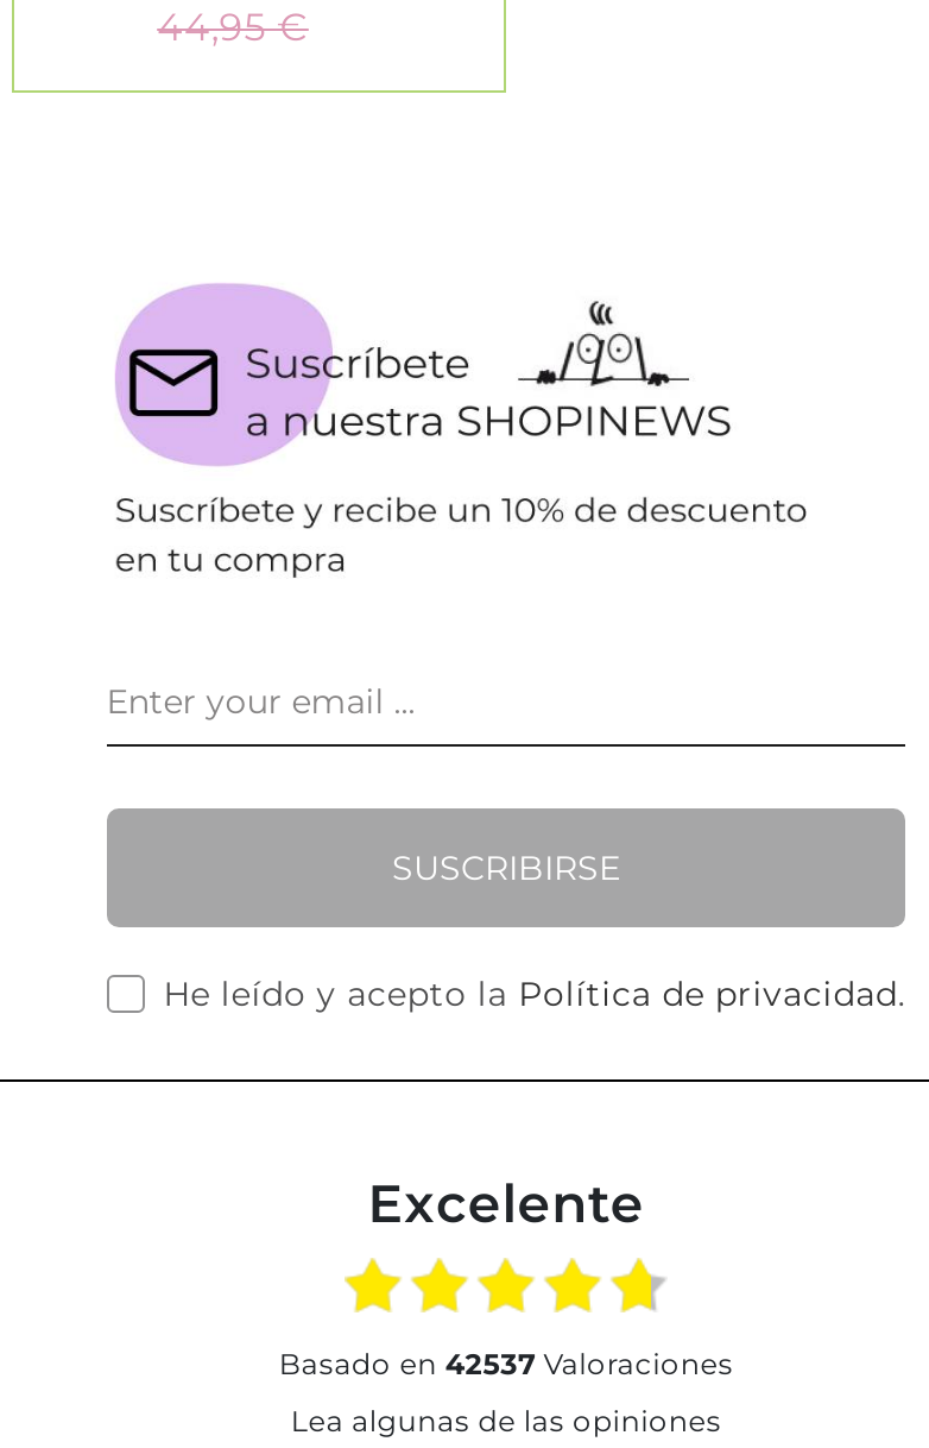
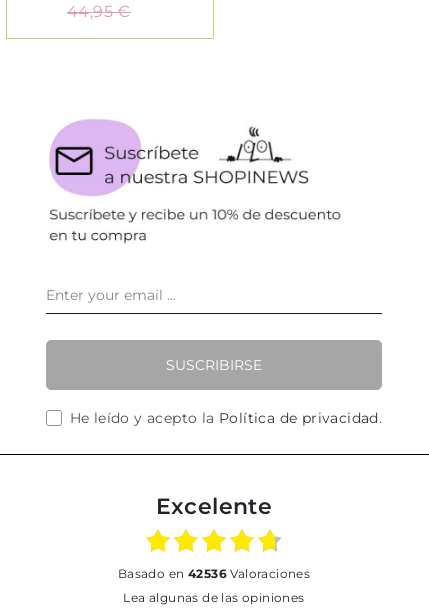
- basado en 42537 Valoraciones
+ basado en 42536 Valoraciones
